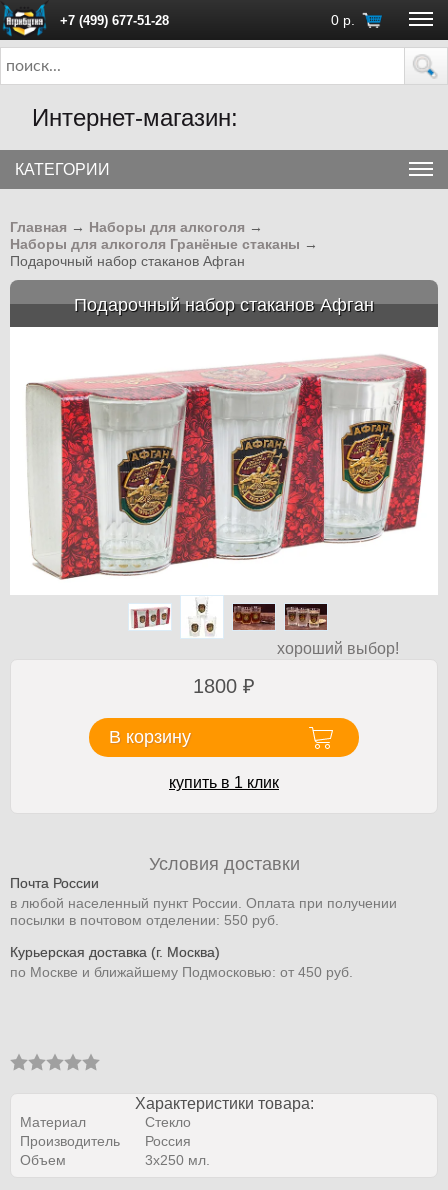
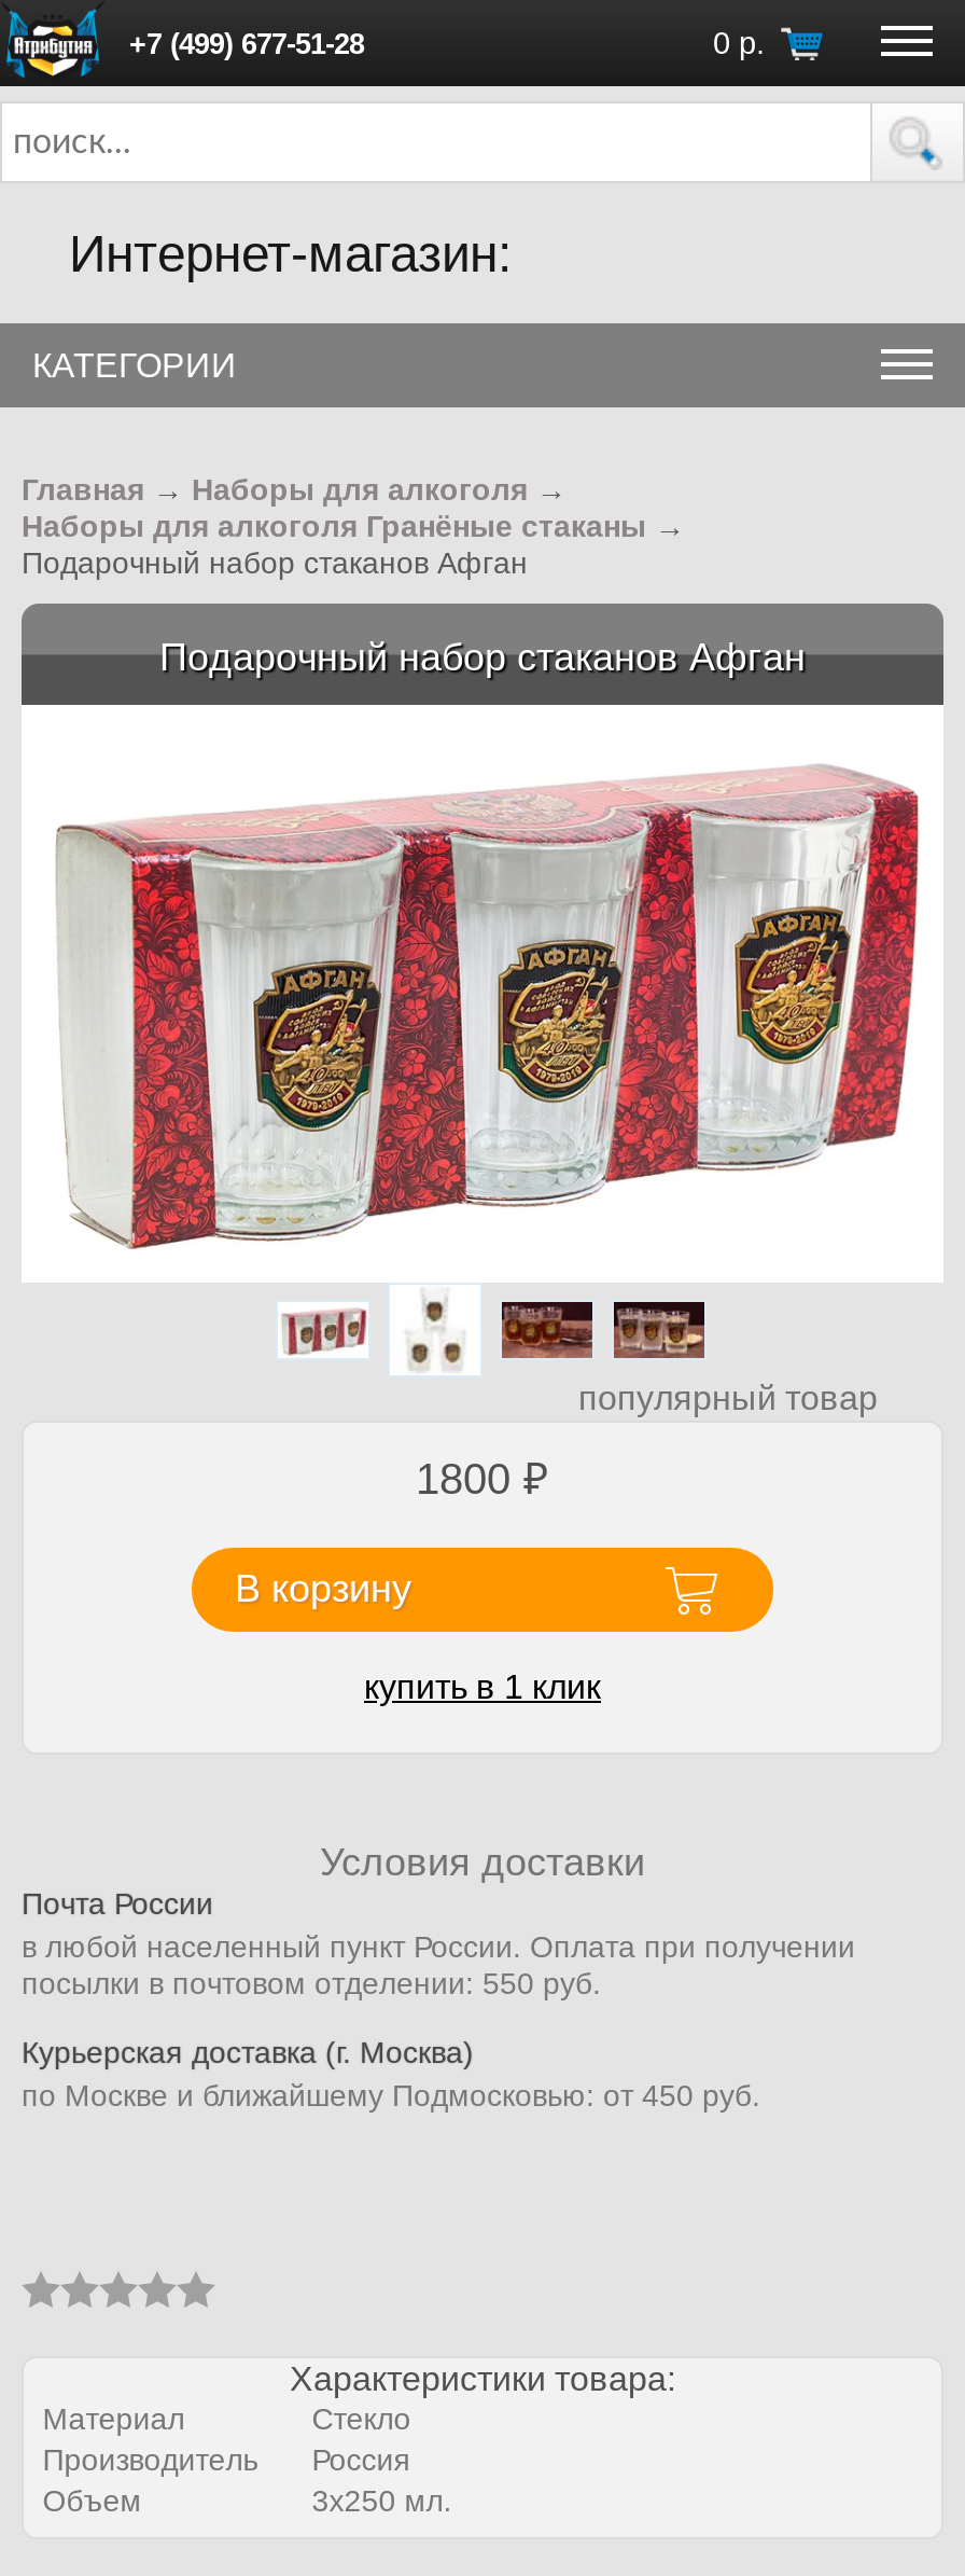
- хороший выбор!
+ популярный товар
